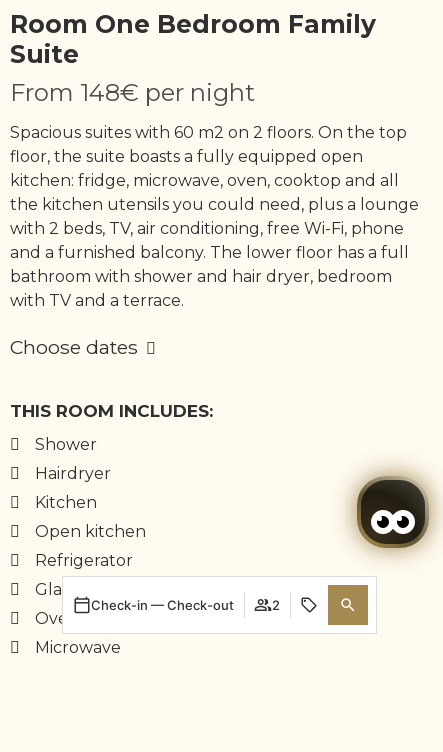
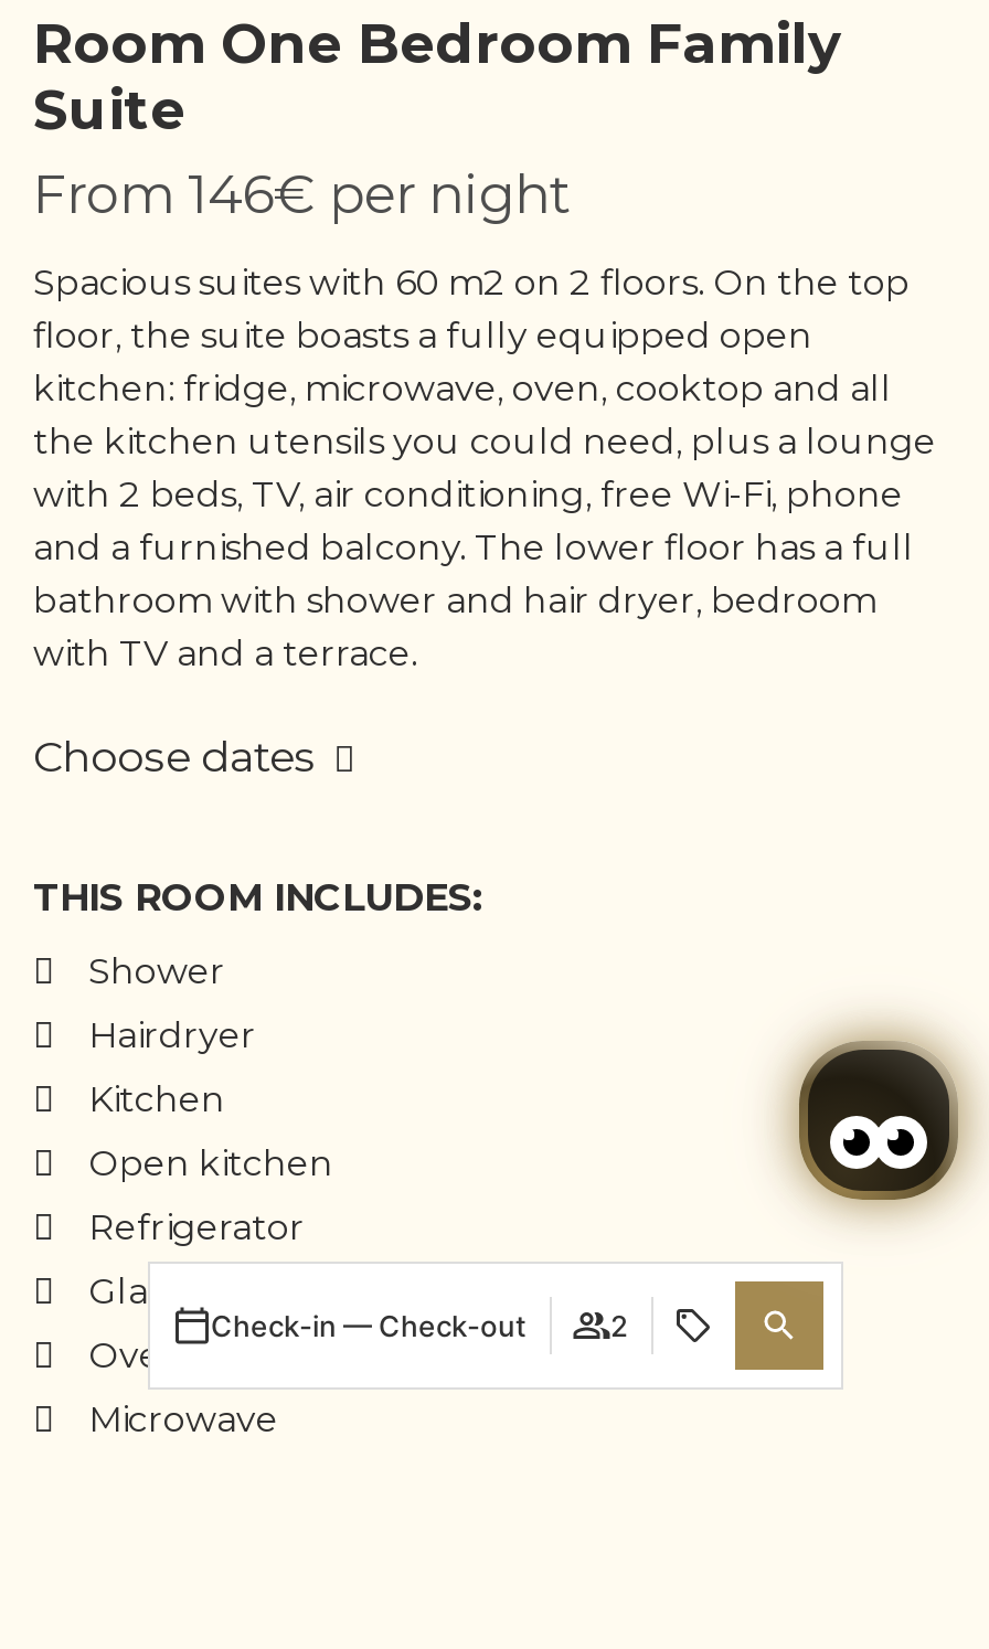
- From 148€per night
+ From 146€per night
